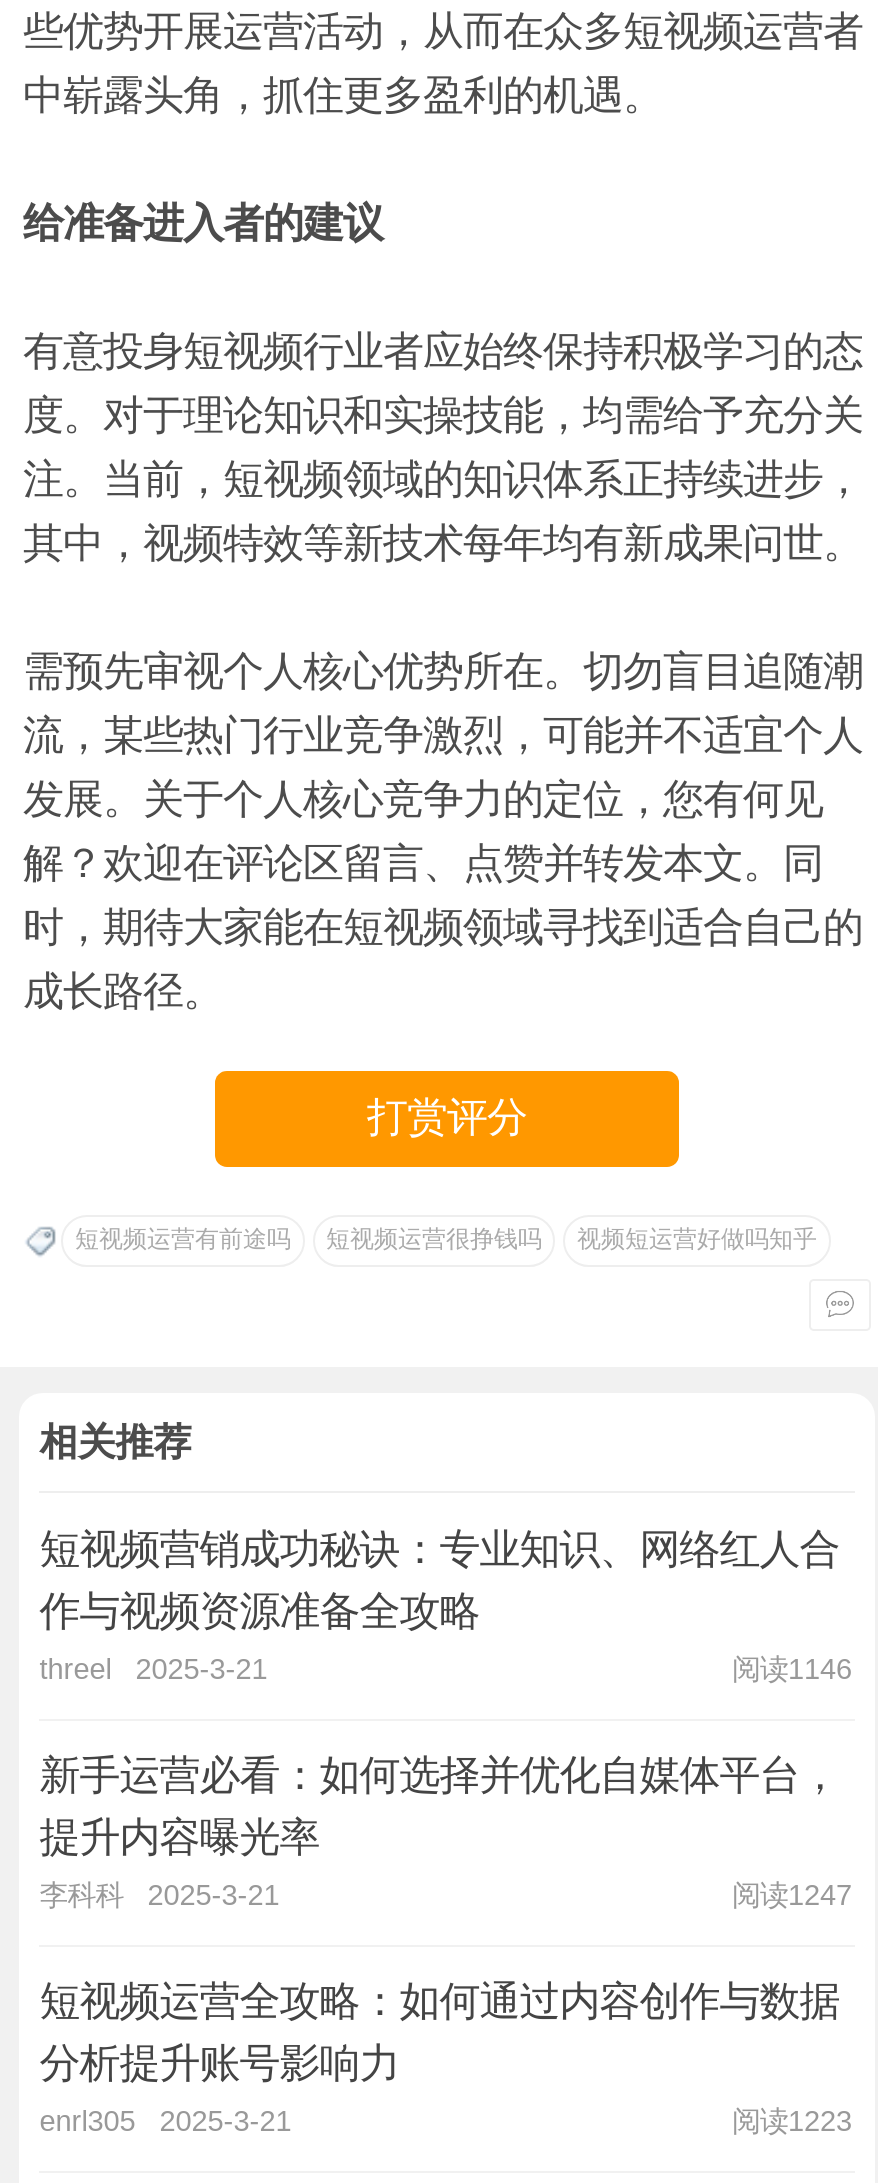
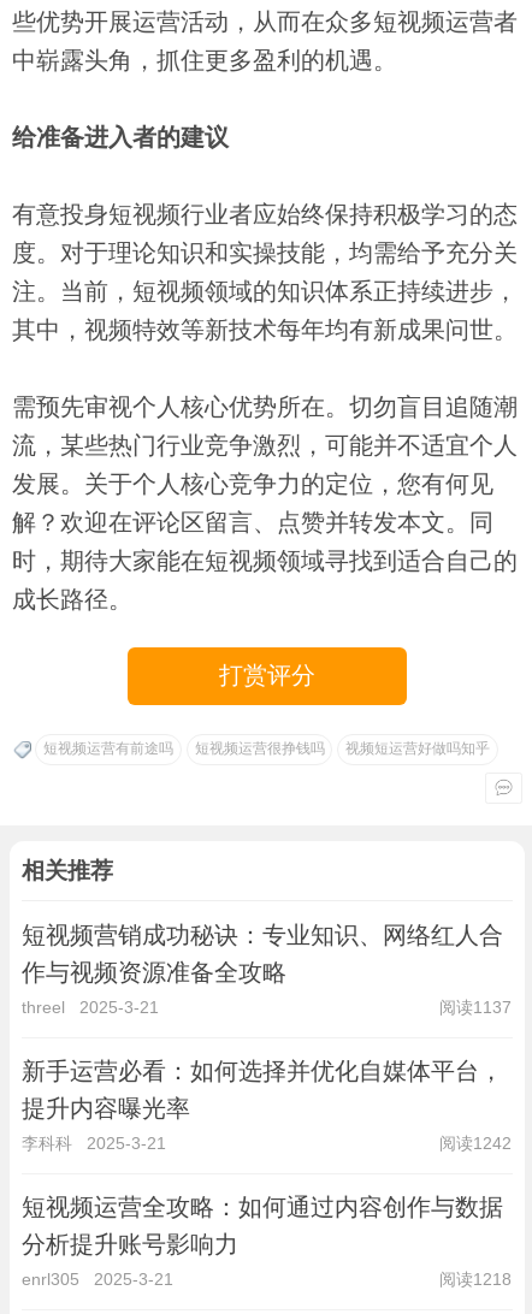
- 阅读1146
+ 阅读1137

- 阅读1247
+ 阅读1242

- 阅读1223
+ 阅读1218
